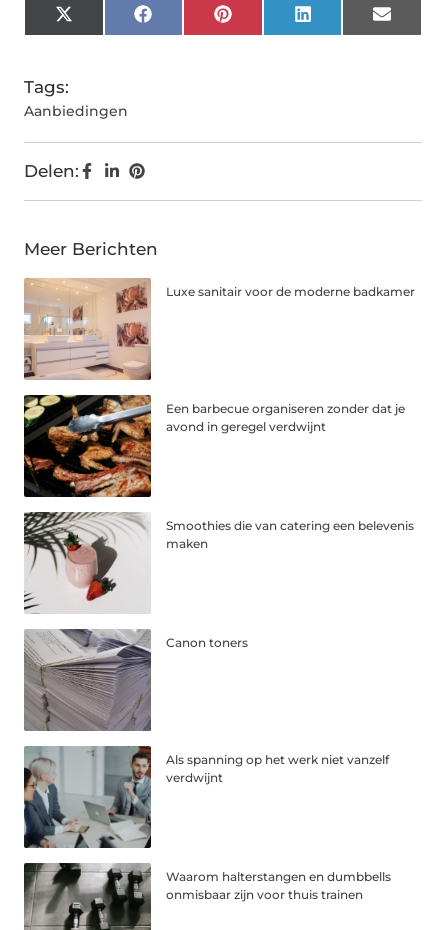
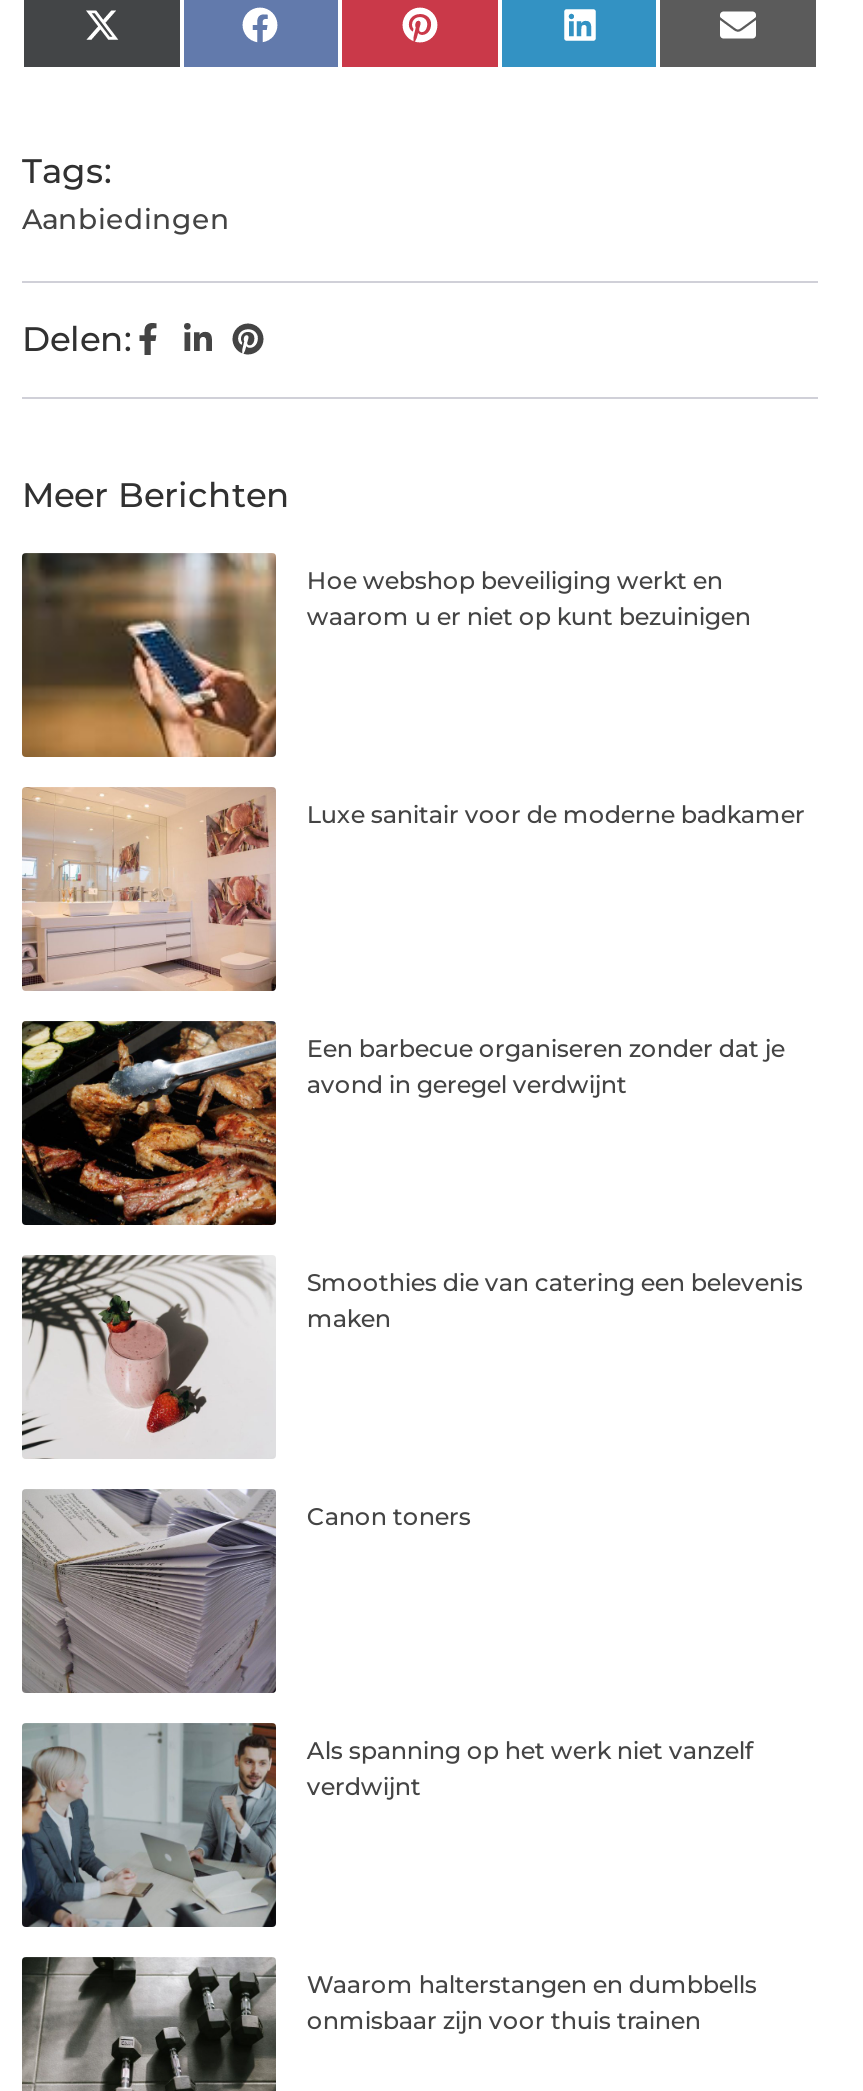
+ [image]
+ Hoe webshop beveiliging werkt en
+ waarom u er niet op kunt bezuinigen
